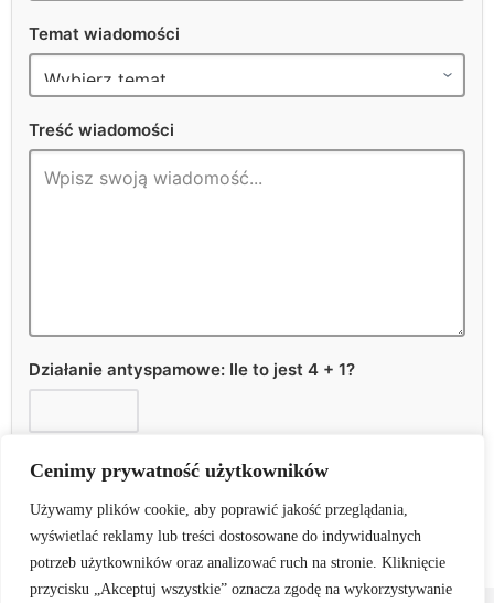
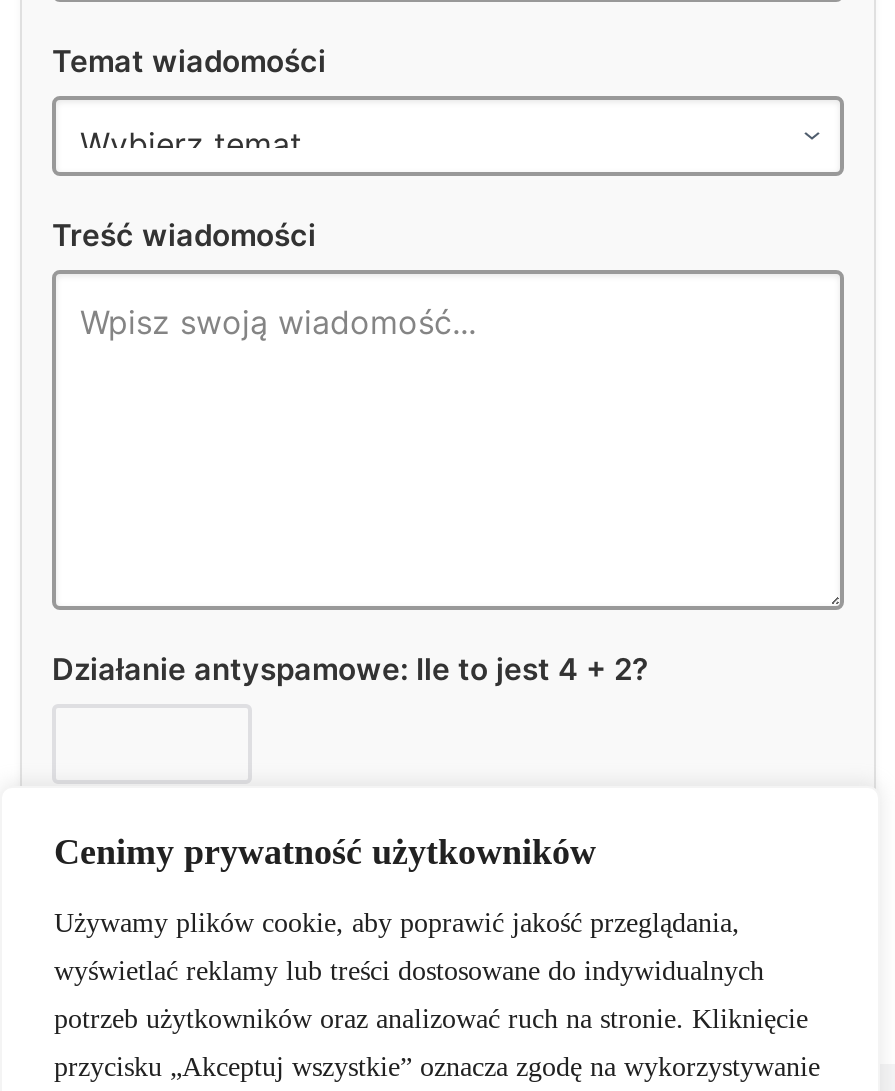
- Działanie antyspamowe: Ile to jest 4 + 1?
+ Działanie antyspamowe: Ile to jest 4 + 2?
